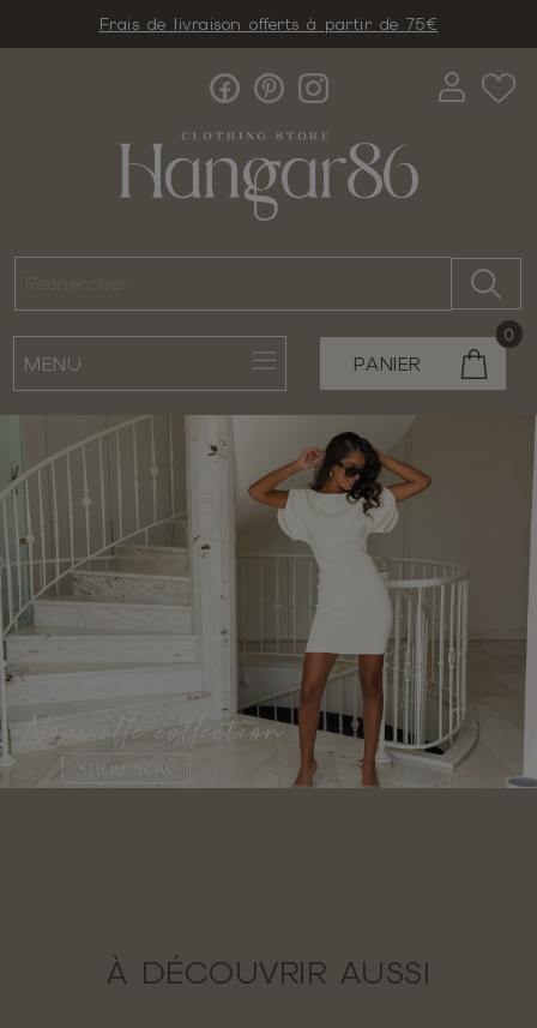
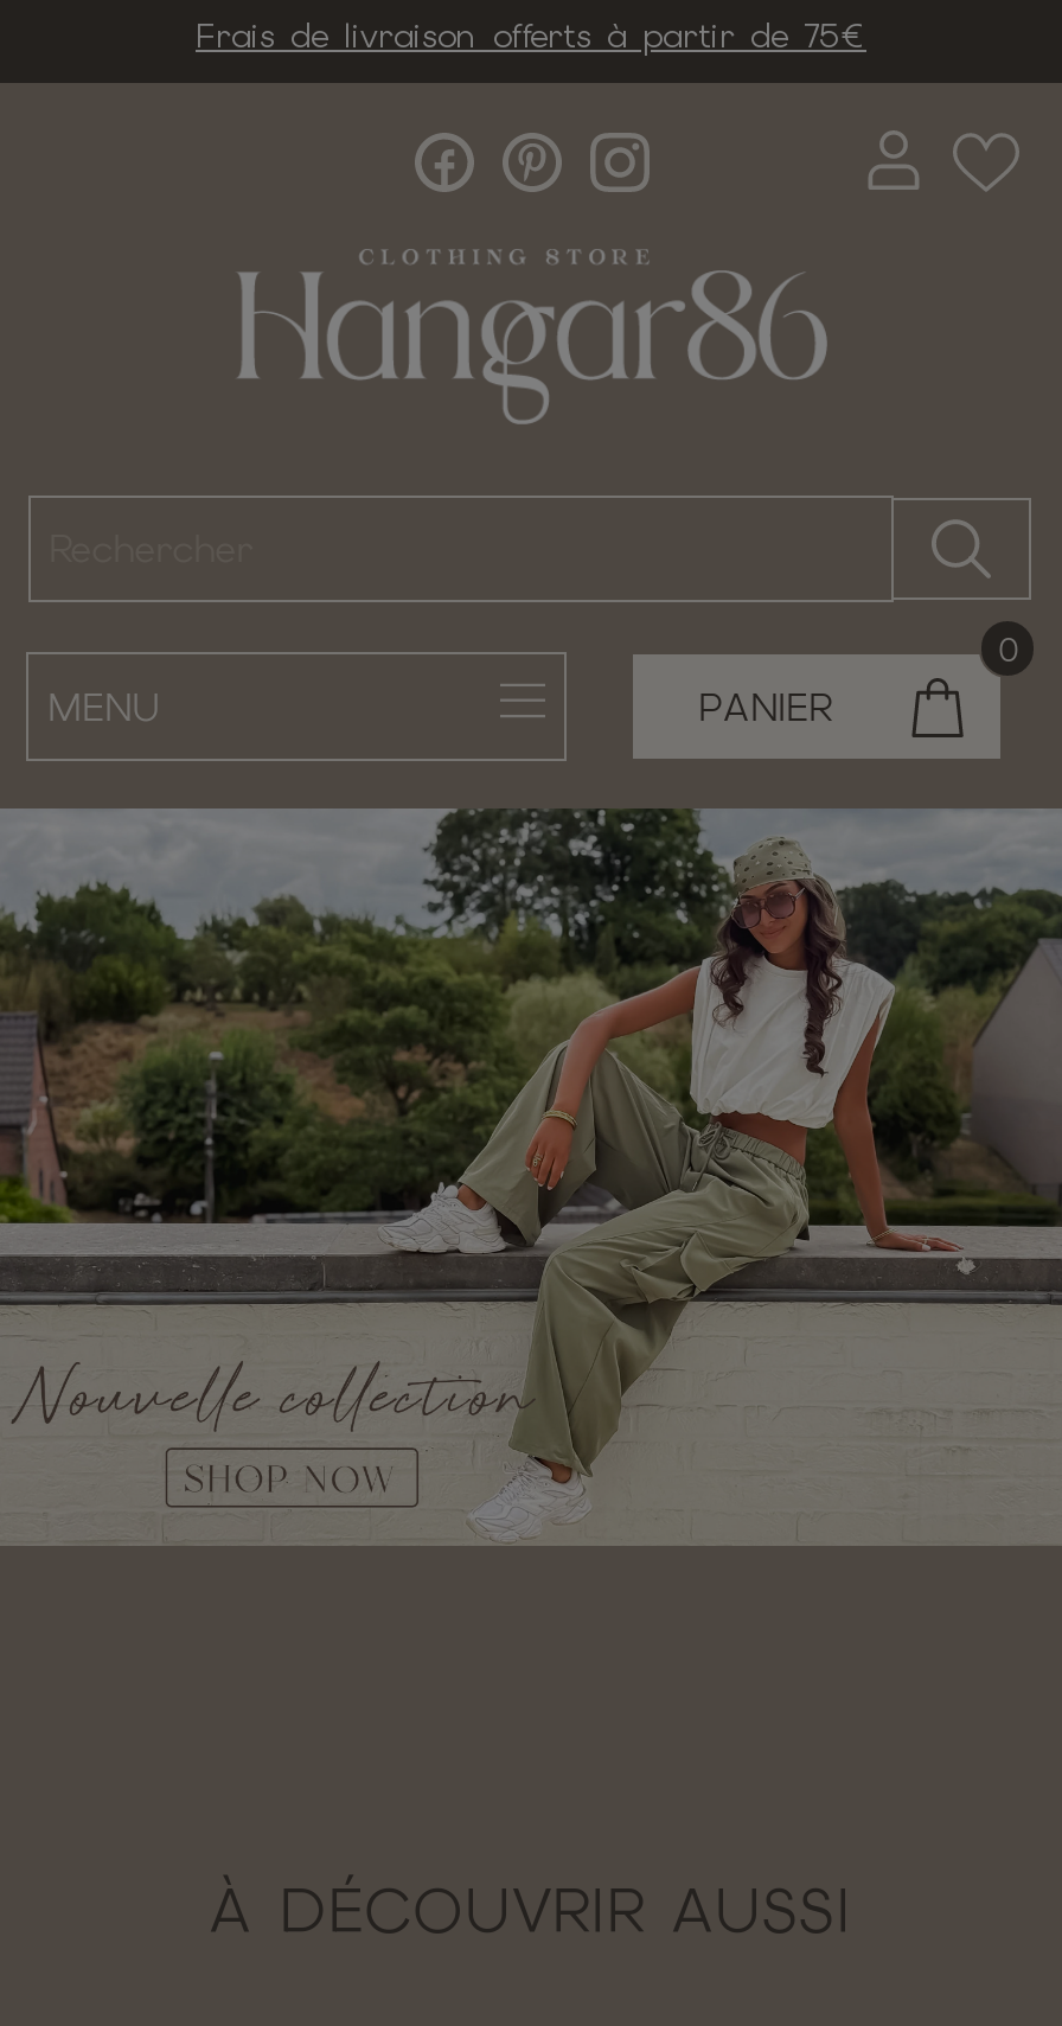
- [image]
+ [image]
